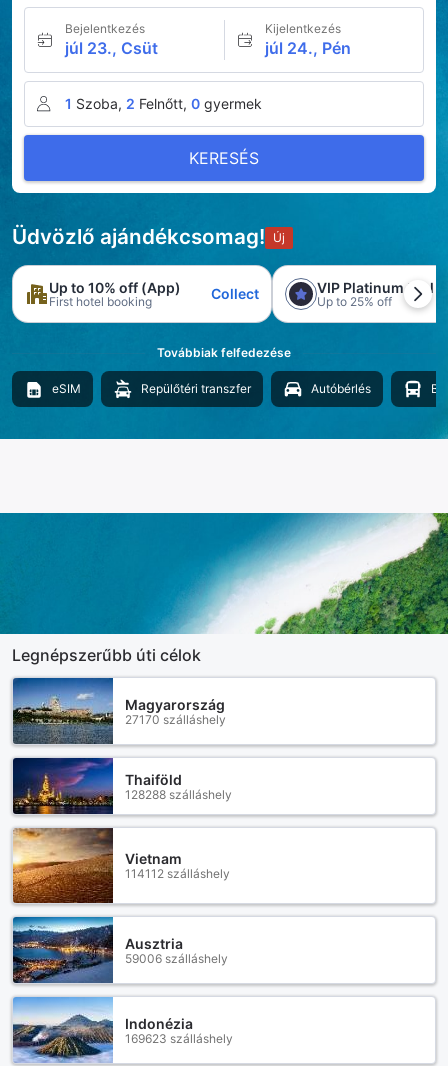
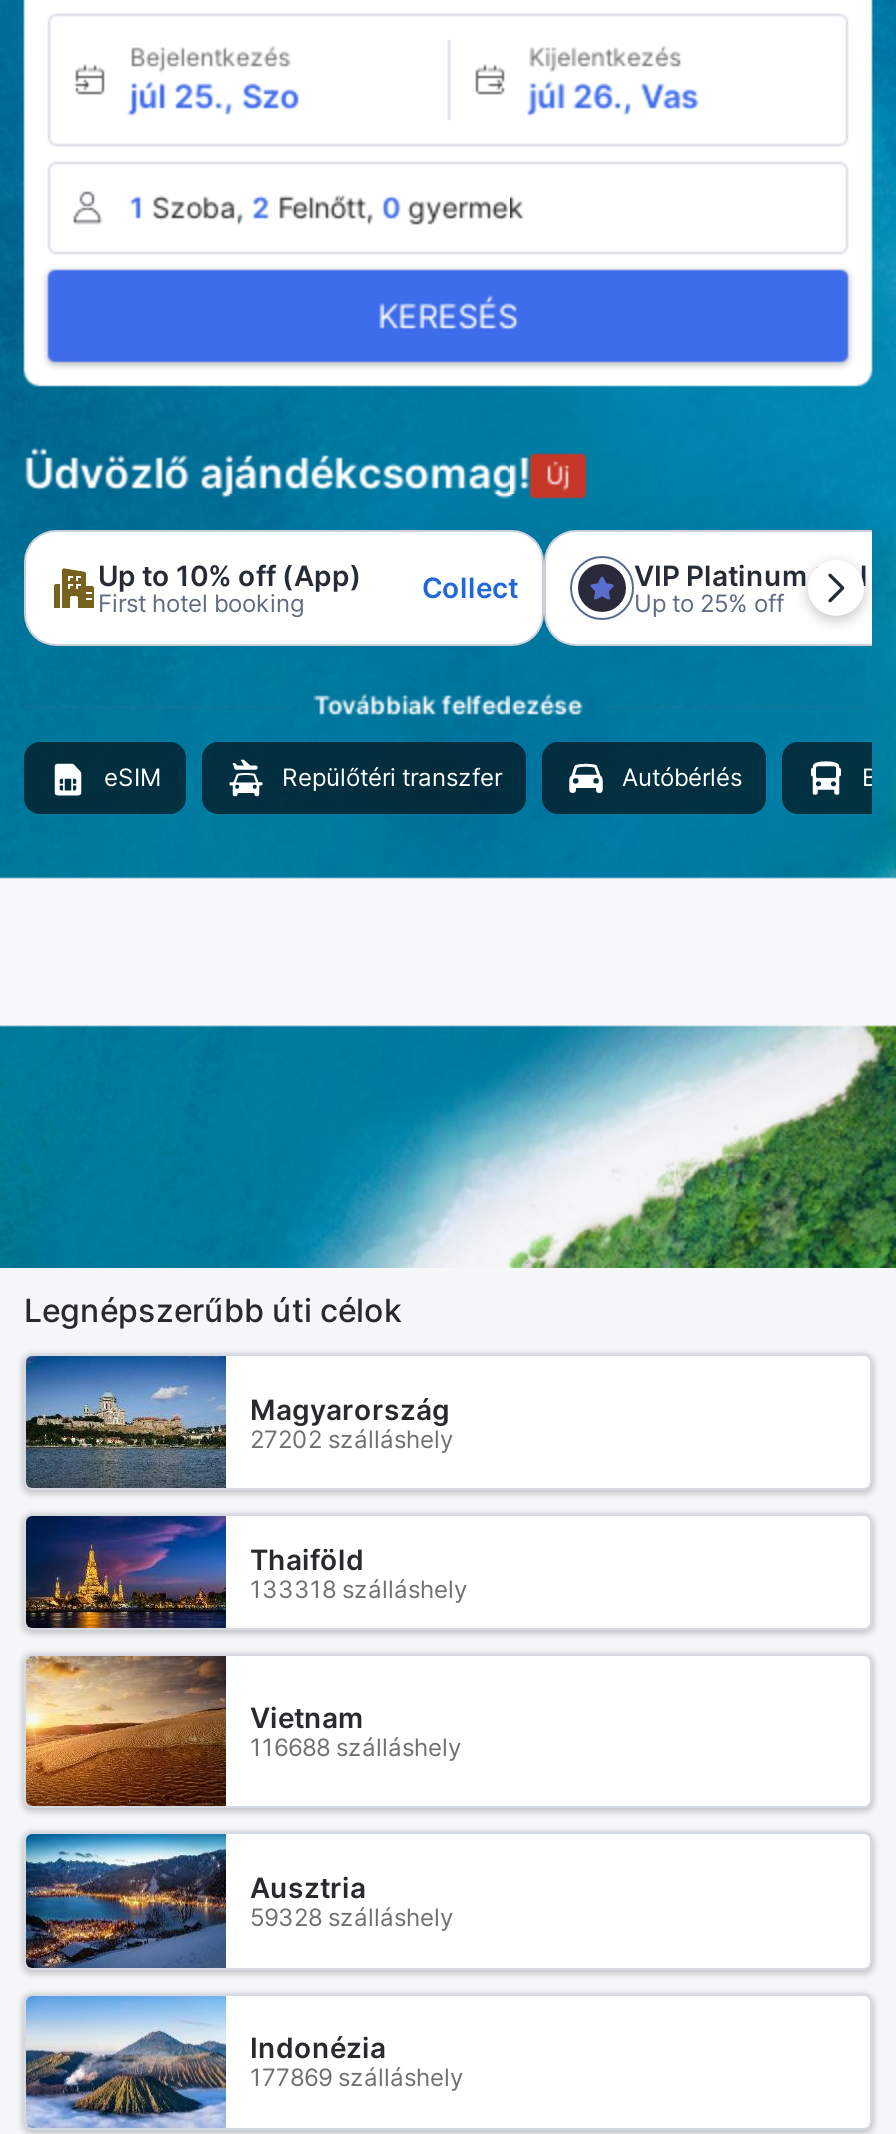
- júl 23., Csüt
+ júl 25., Szo

- júl 24., Pén
+ júl 26., Vas

- 27170 szálláshely
+ 27202 szálláshely

- 128288 szálláshely
+ 133318 szálláshely

- 114112 szálláshely
+ 116688 szálláshely

- 59006 szálláshely
+ 59328 szálláshely

- 169623 szálláshely
+ 177869 szálláshely
